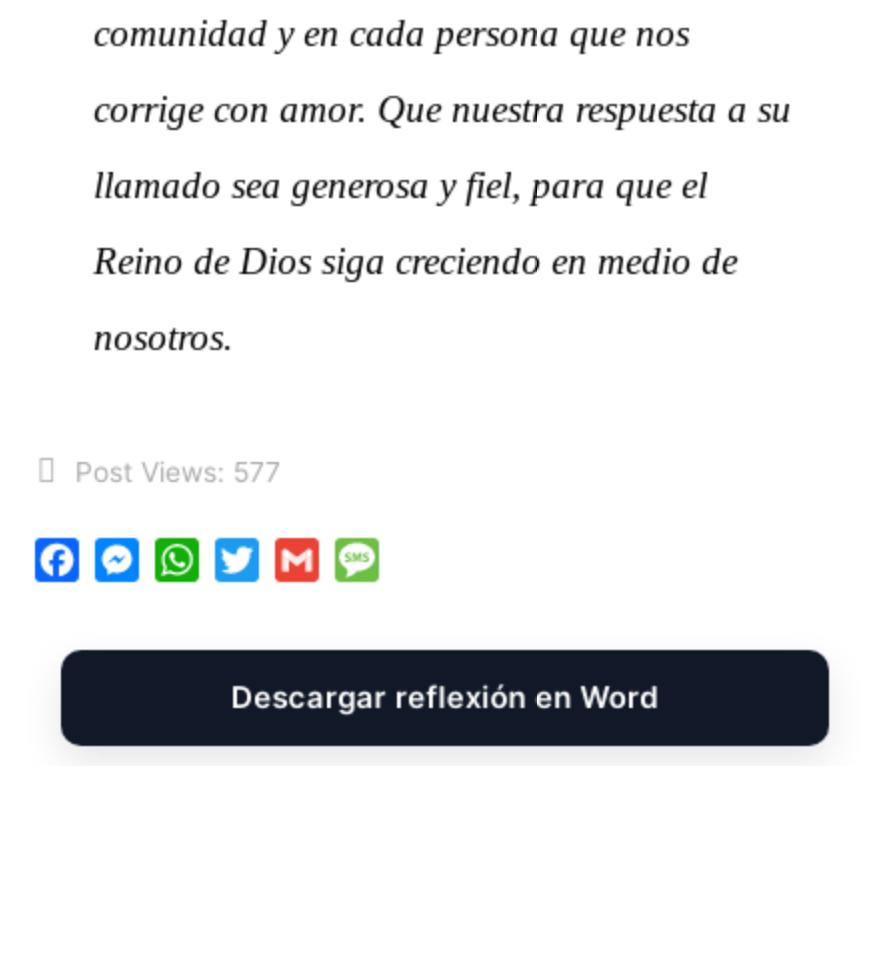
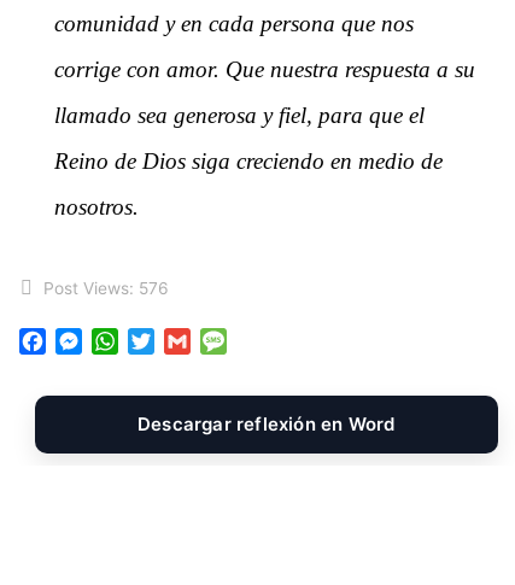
- Post Views: 577
+ Post Views: 576
